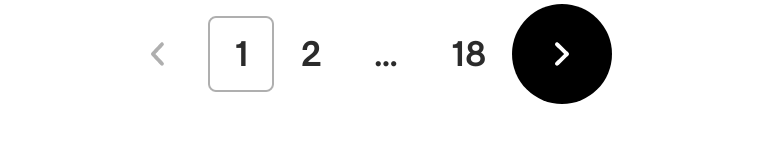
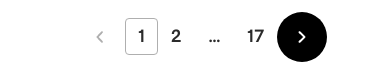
- 18
+ 17
